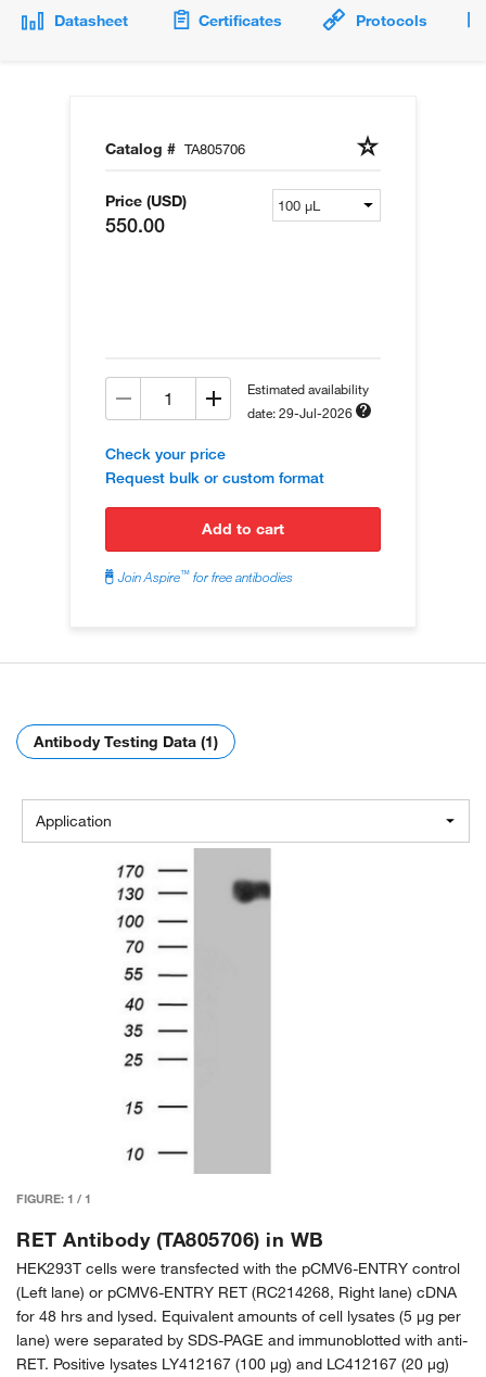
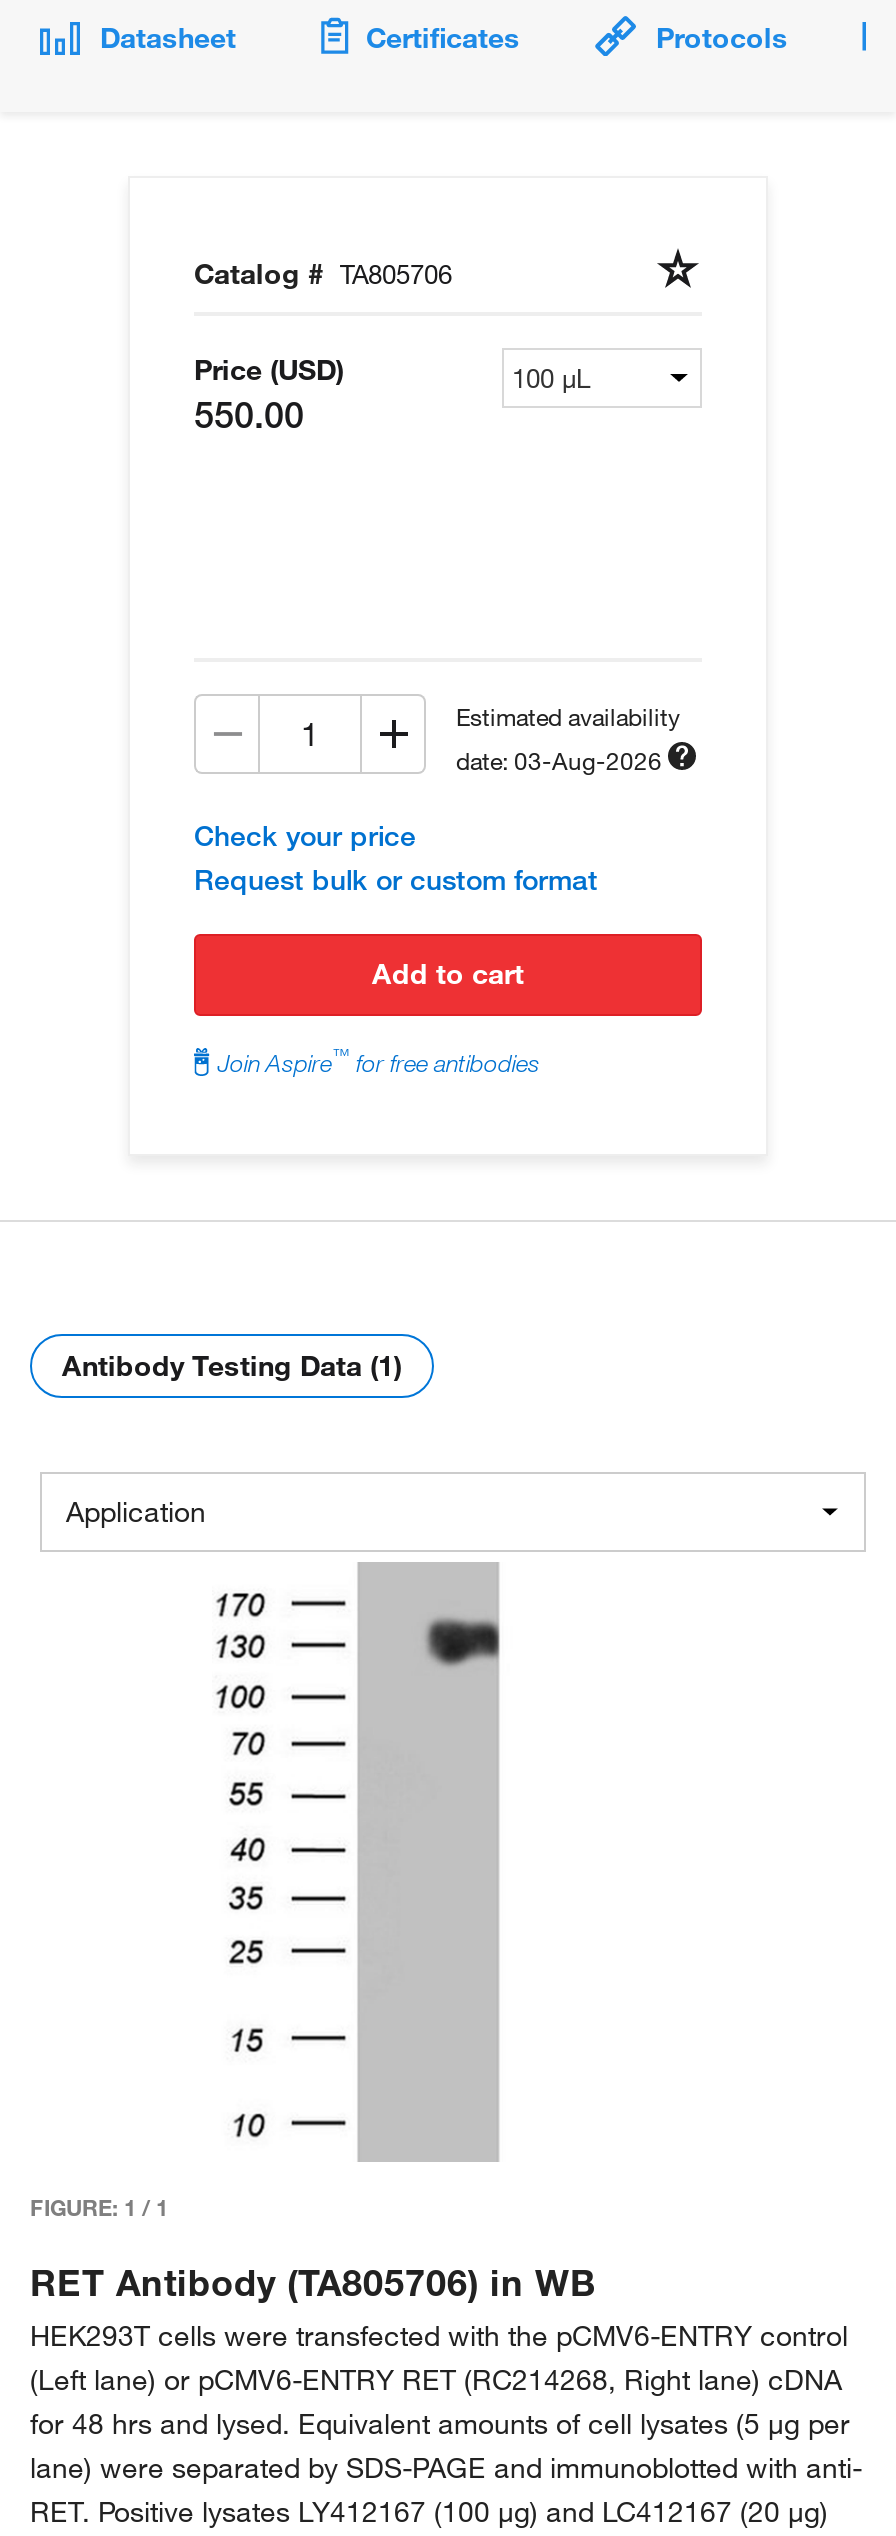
- date: 29-Jul-2026
+ date: 03-Aug-2026
